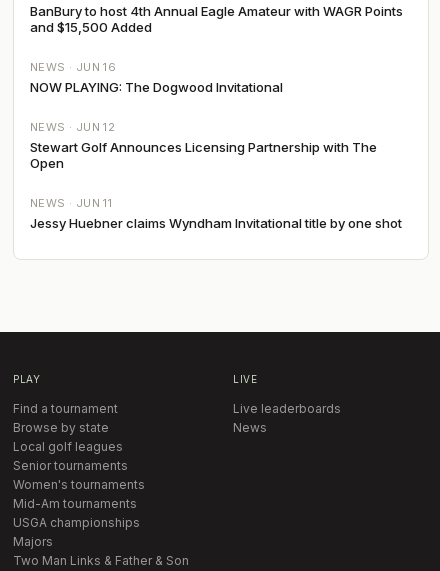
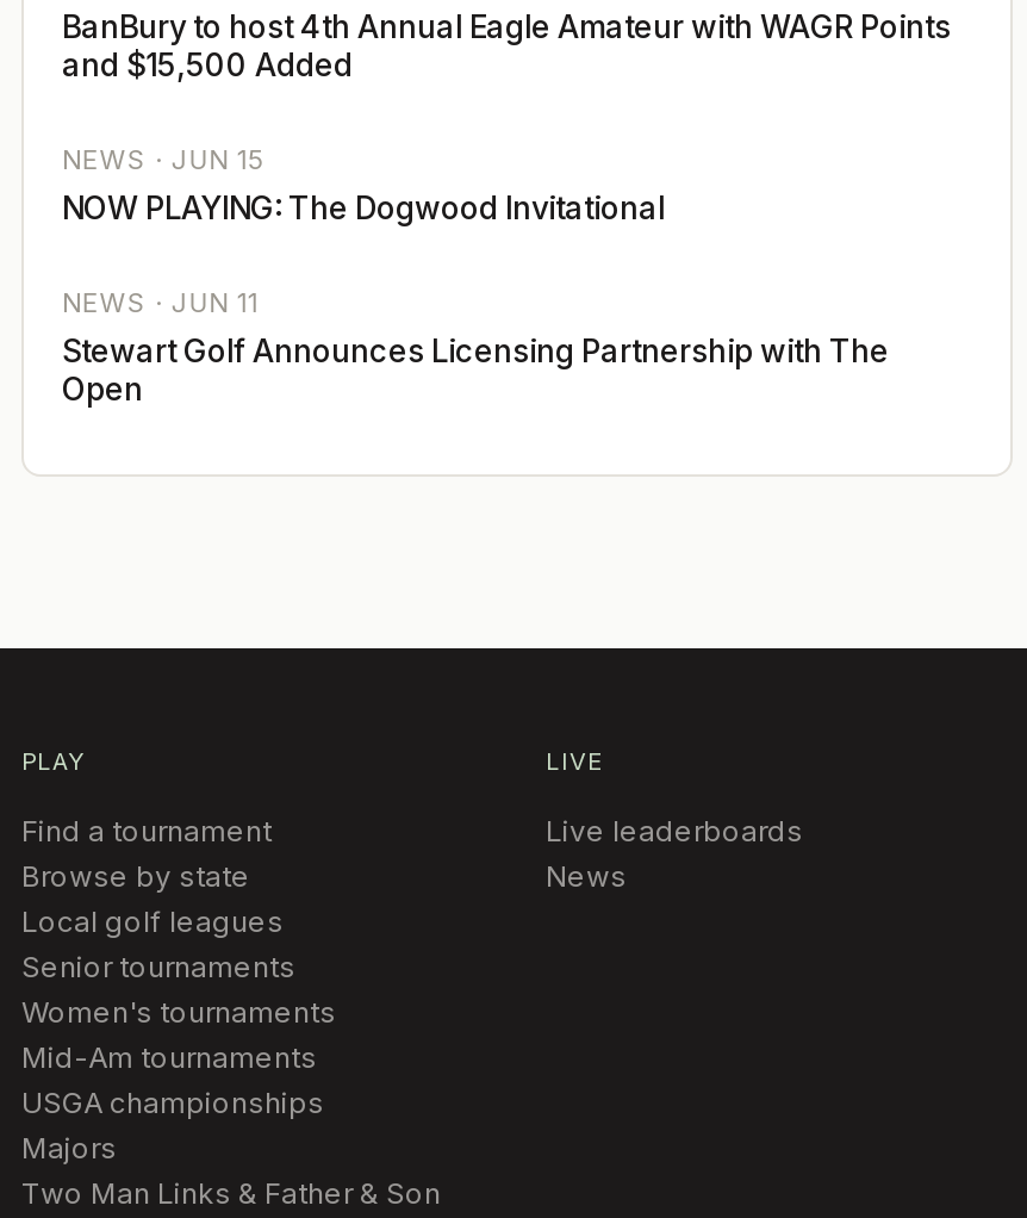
- NEWS · JUN 16
+ NEWS · JUN 15

- NEWS · JUN 12
+ NEWS · JUN 11

- NEWS · JUN 11
- Jessy Huebner claims Wyndham Invitational title by one shot
